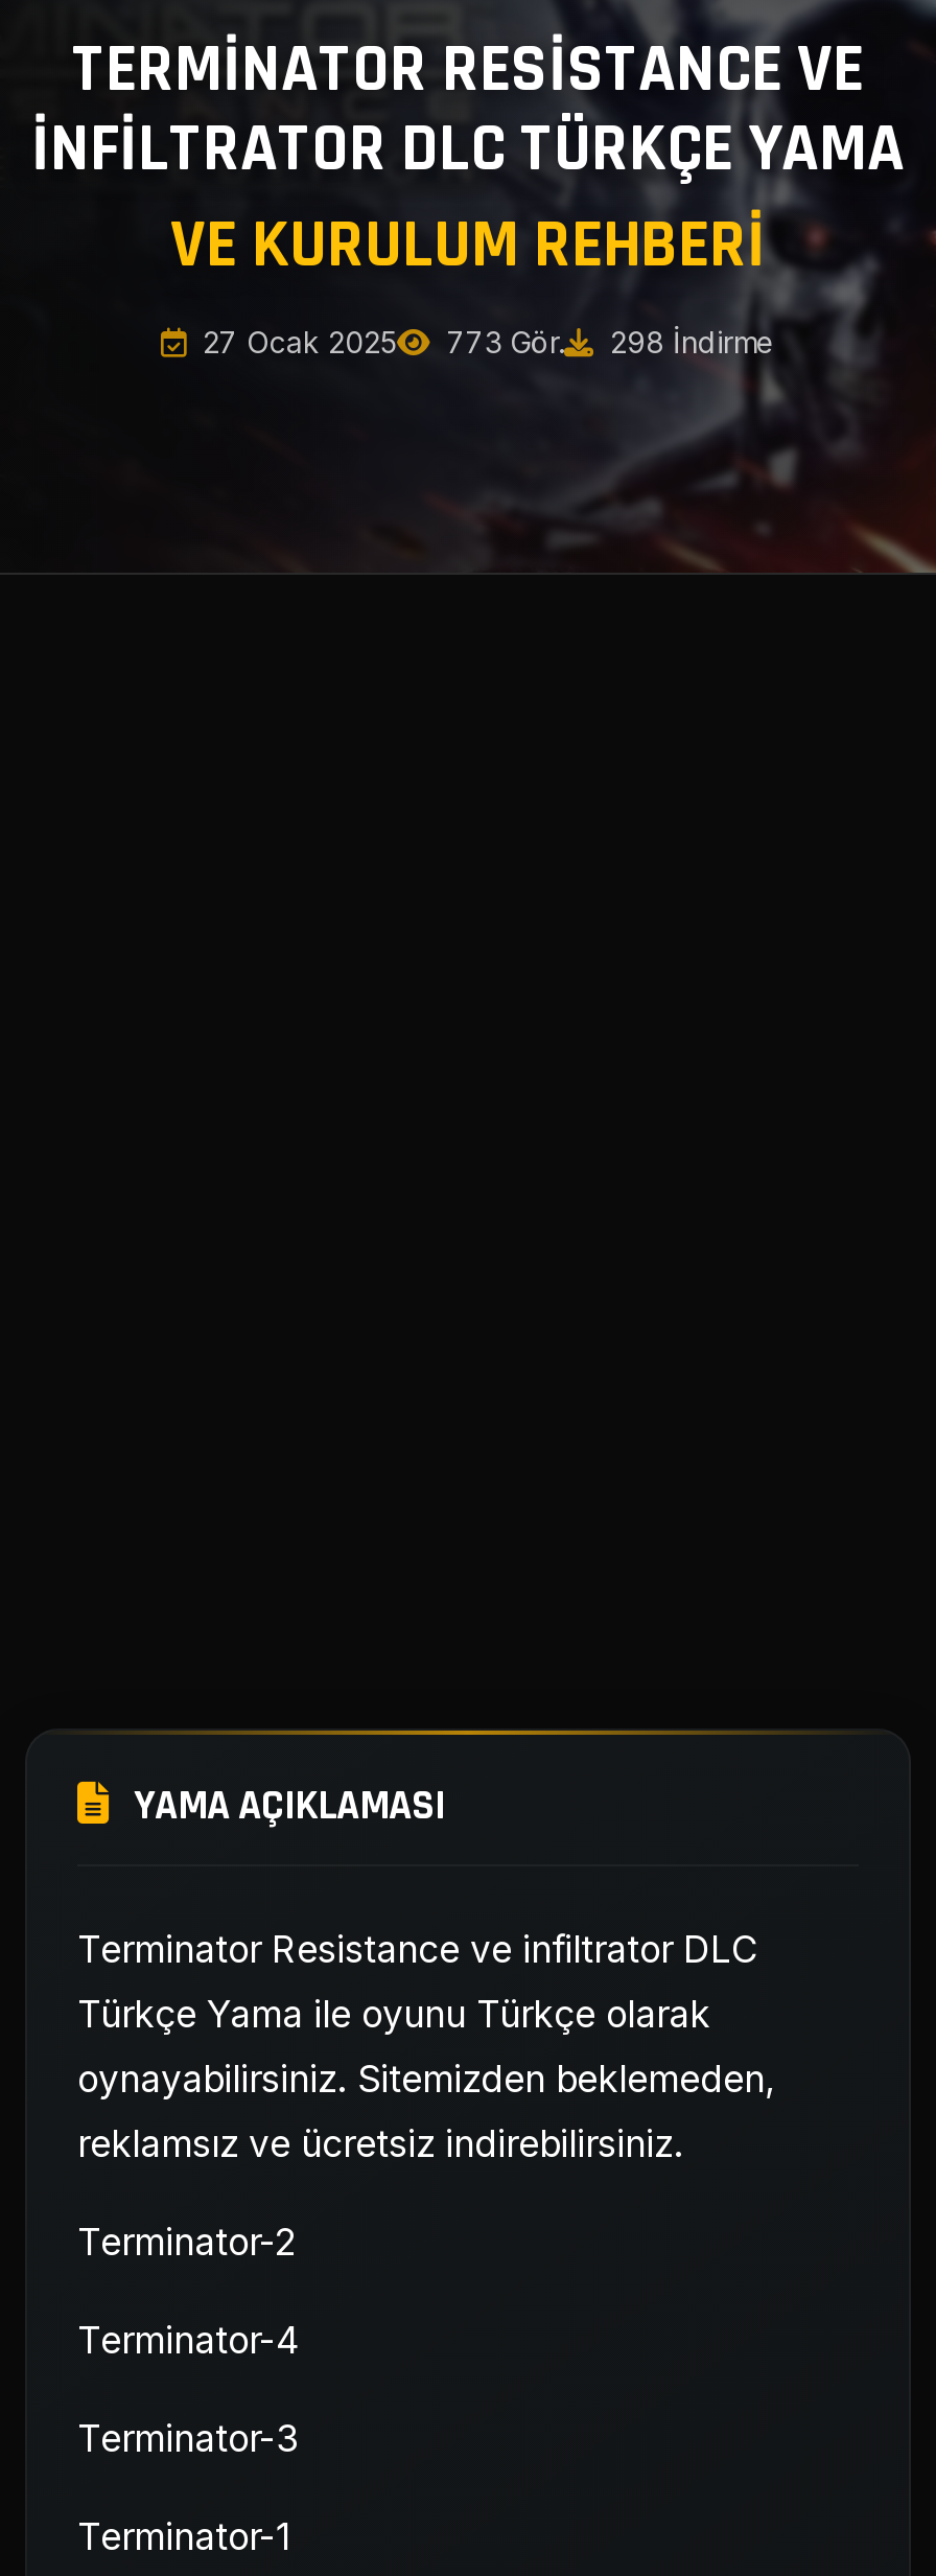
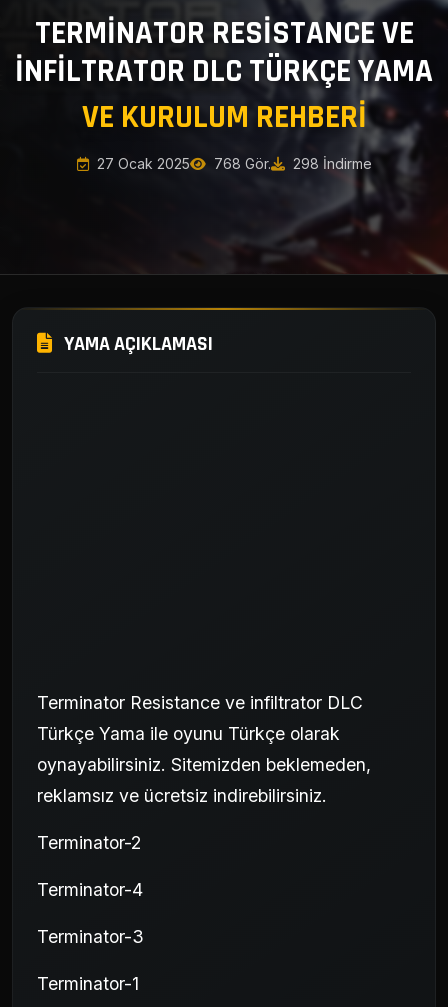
- 773 Gör.
+ 768 Gör.

moved up: YAMA AÇIKLAMASI
